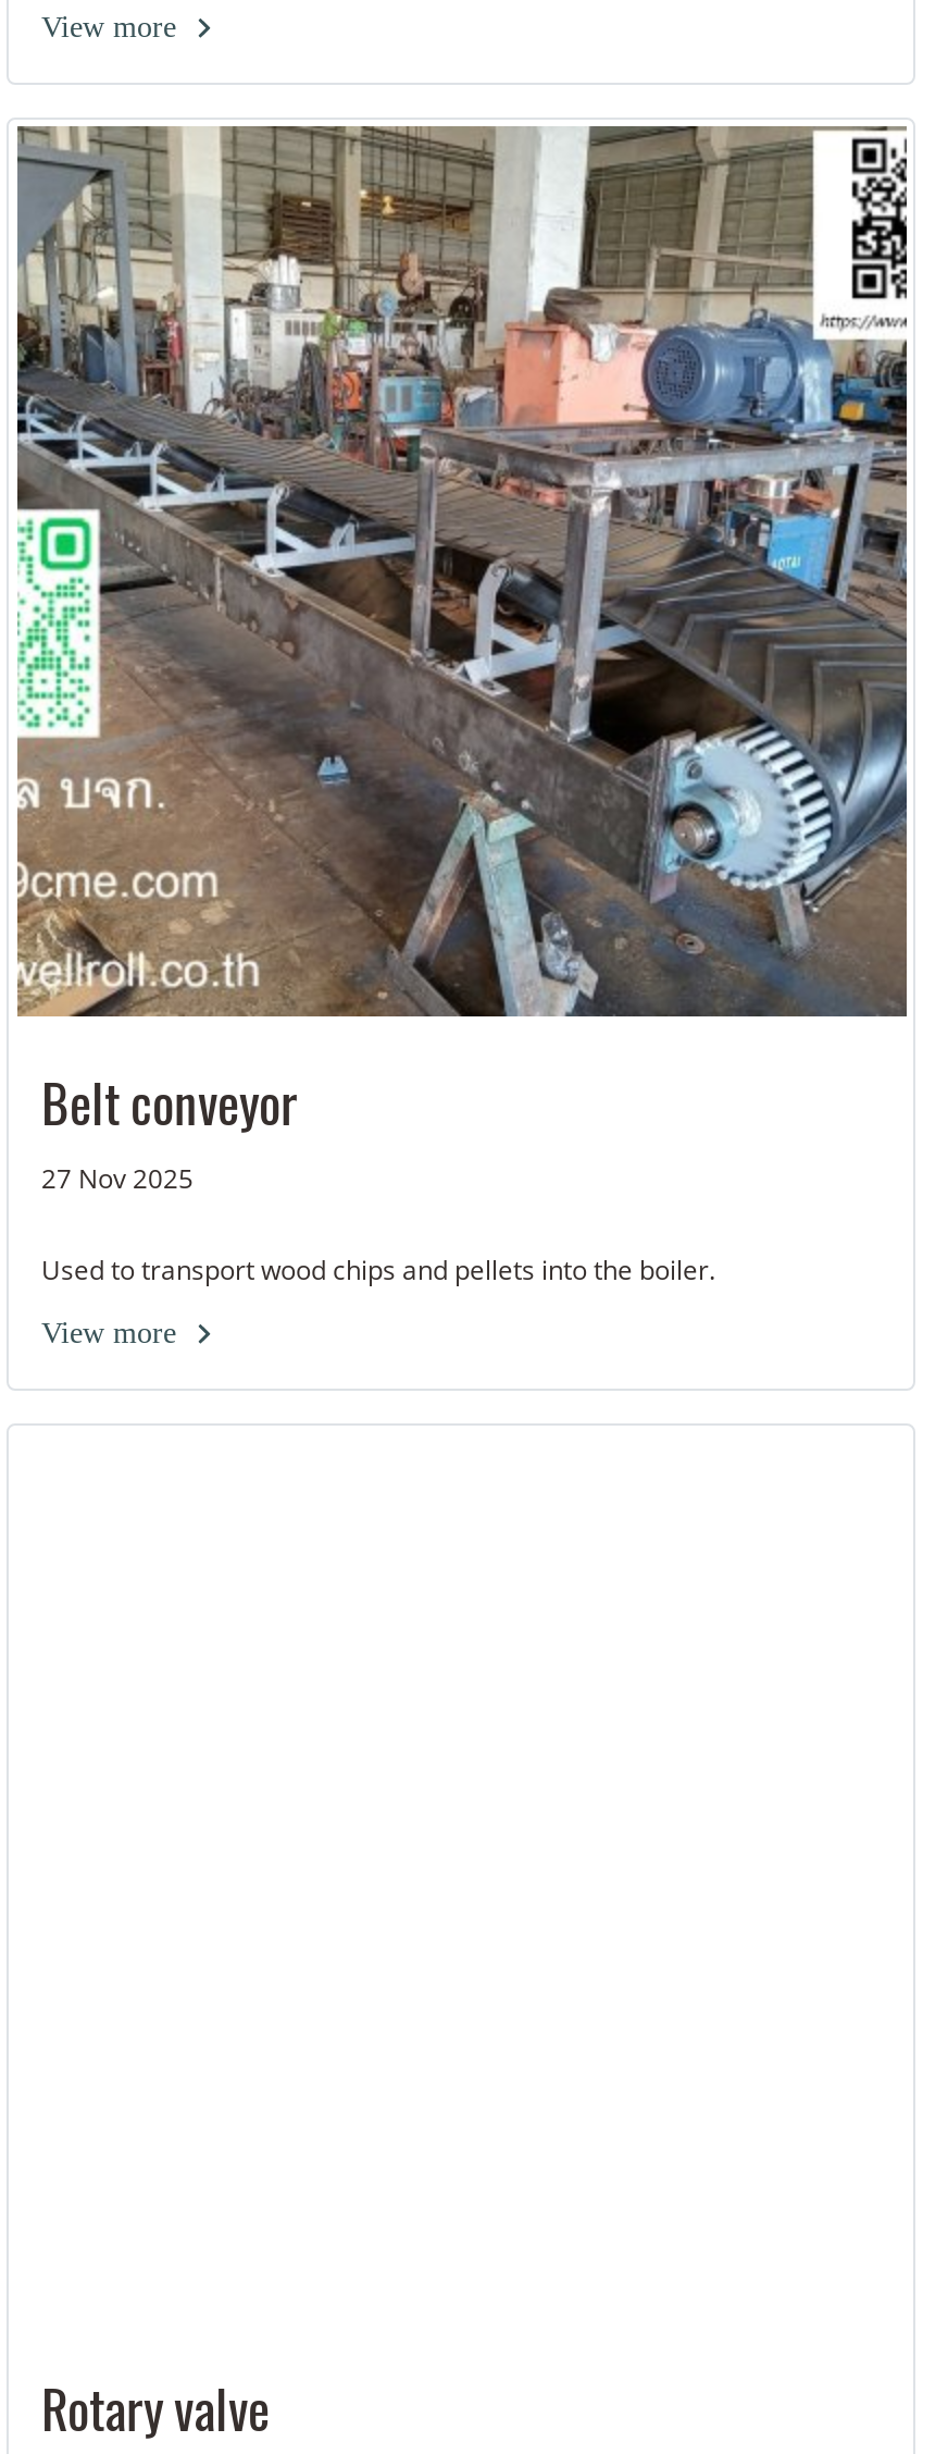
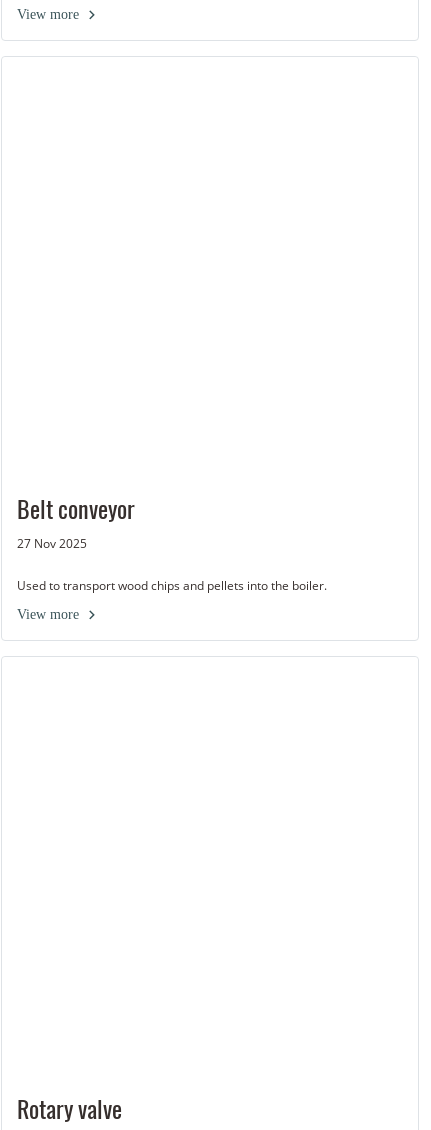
- [image]
